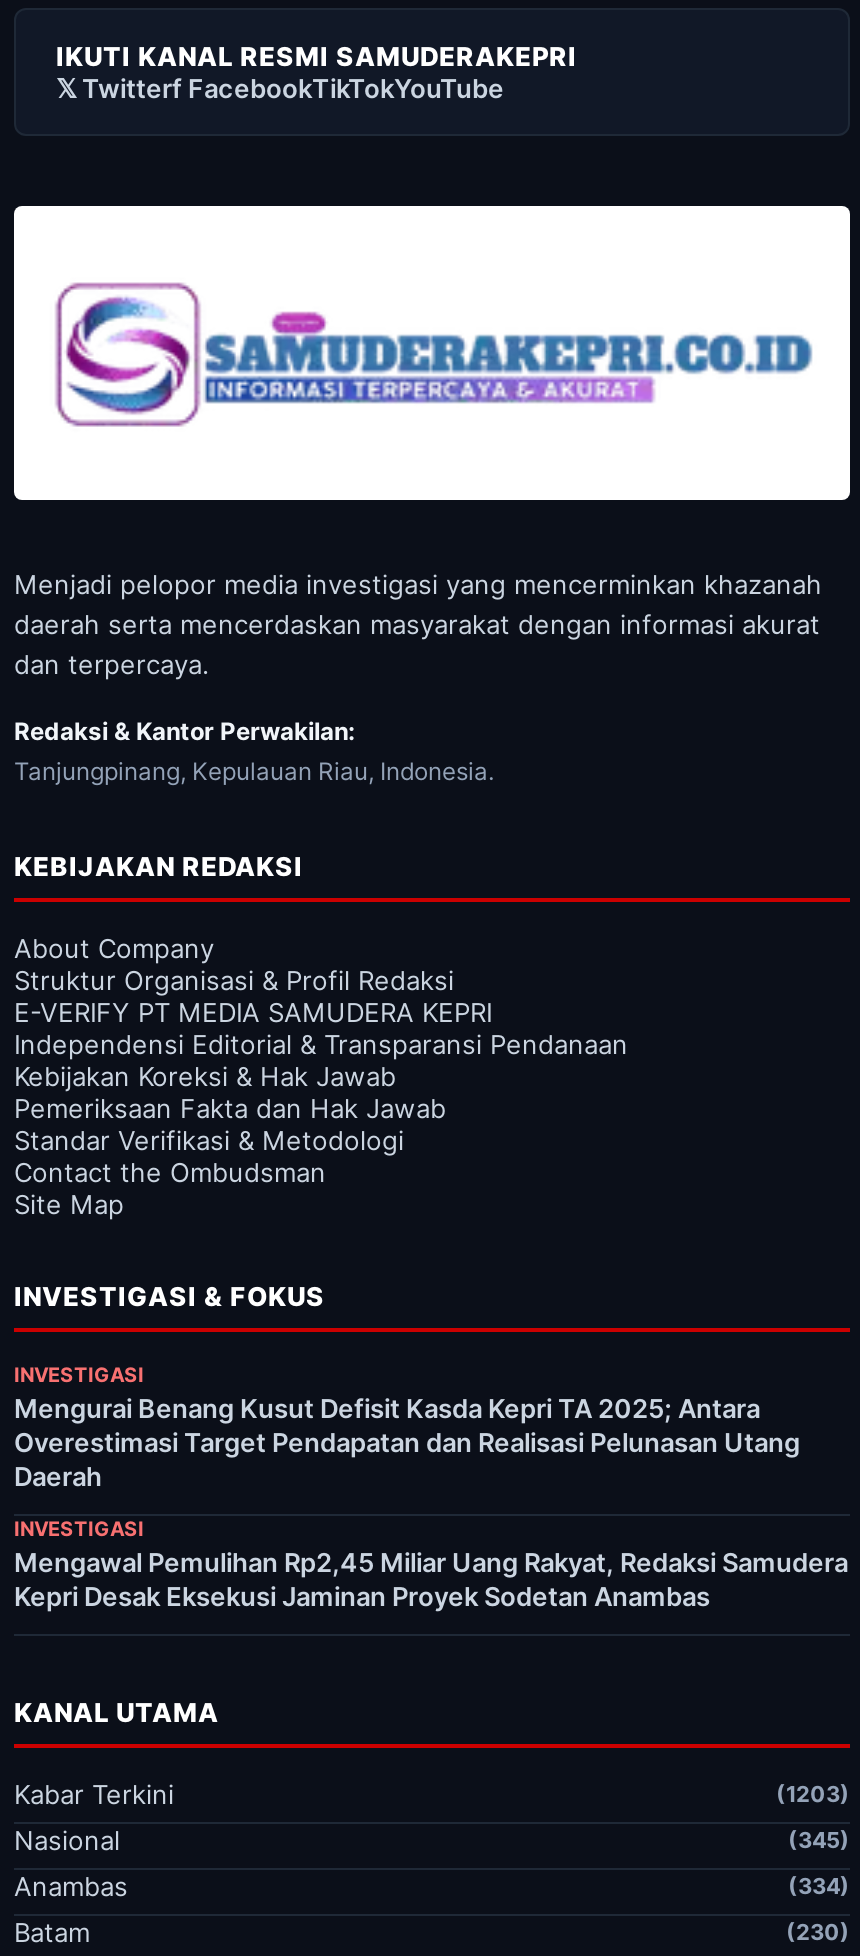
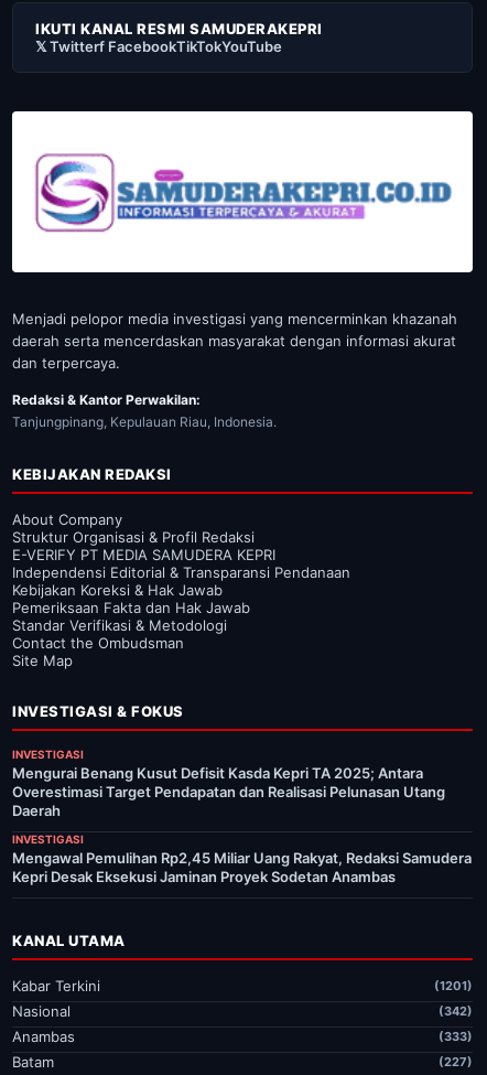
- (1203)
+ (1201)

- (345)
+ (342)

- (334)
+ (333)

- (230)
+ (227)
